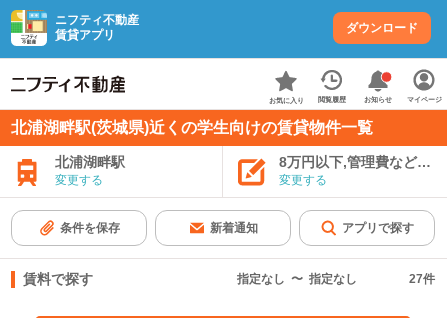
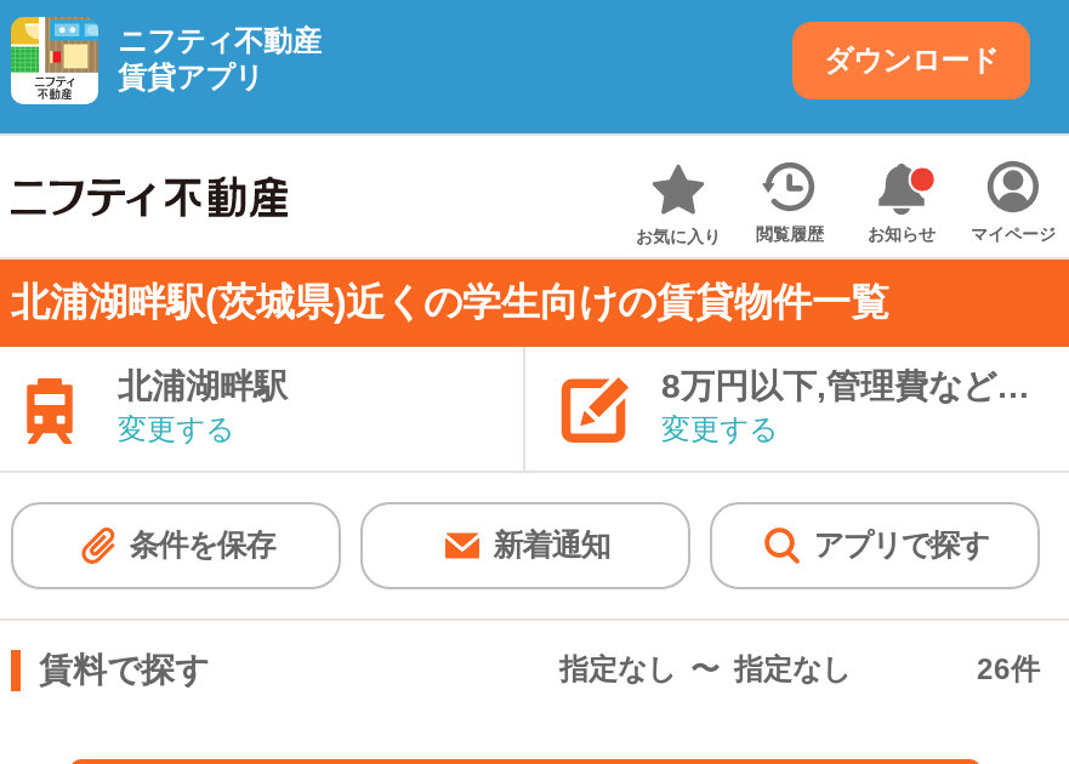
- 27件
+ 26件
